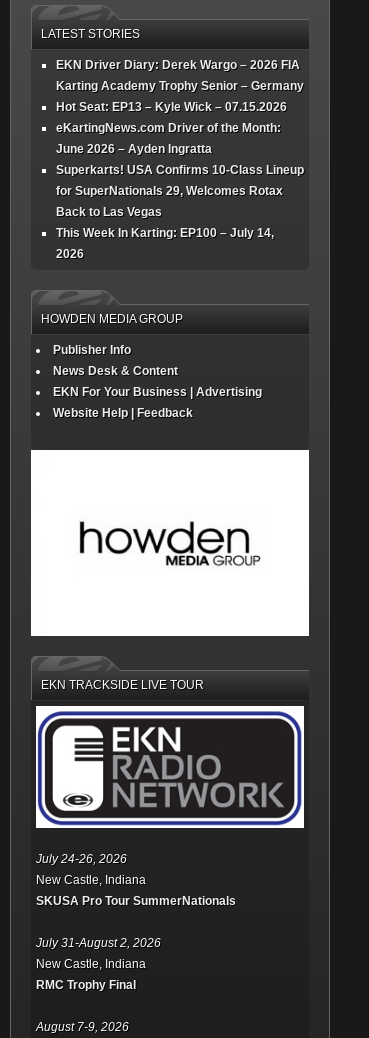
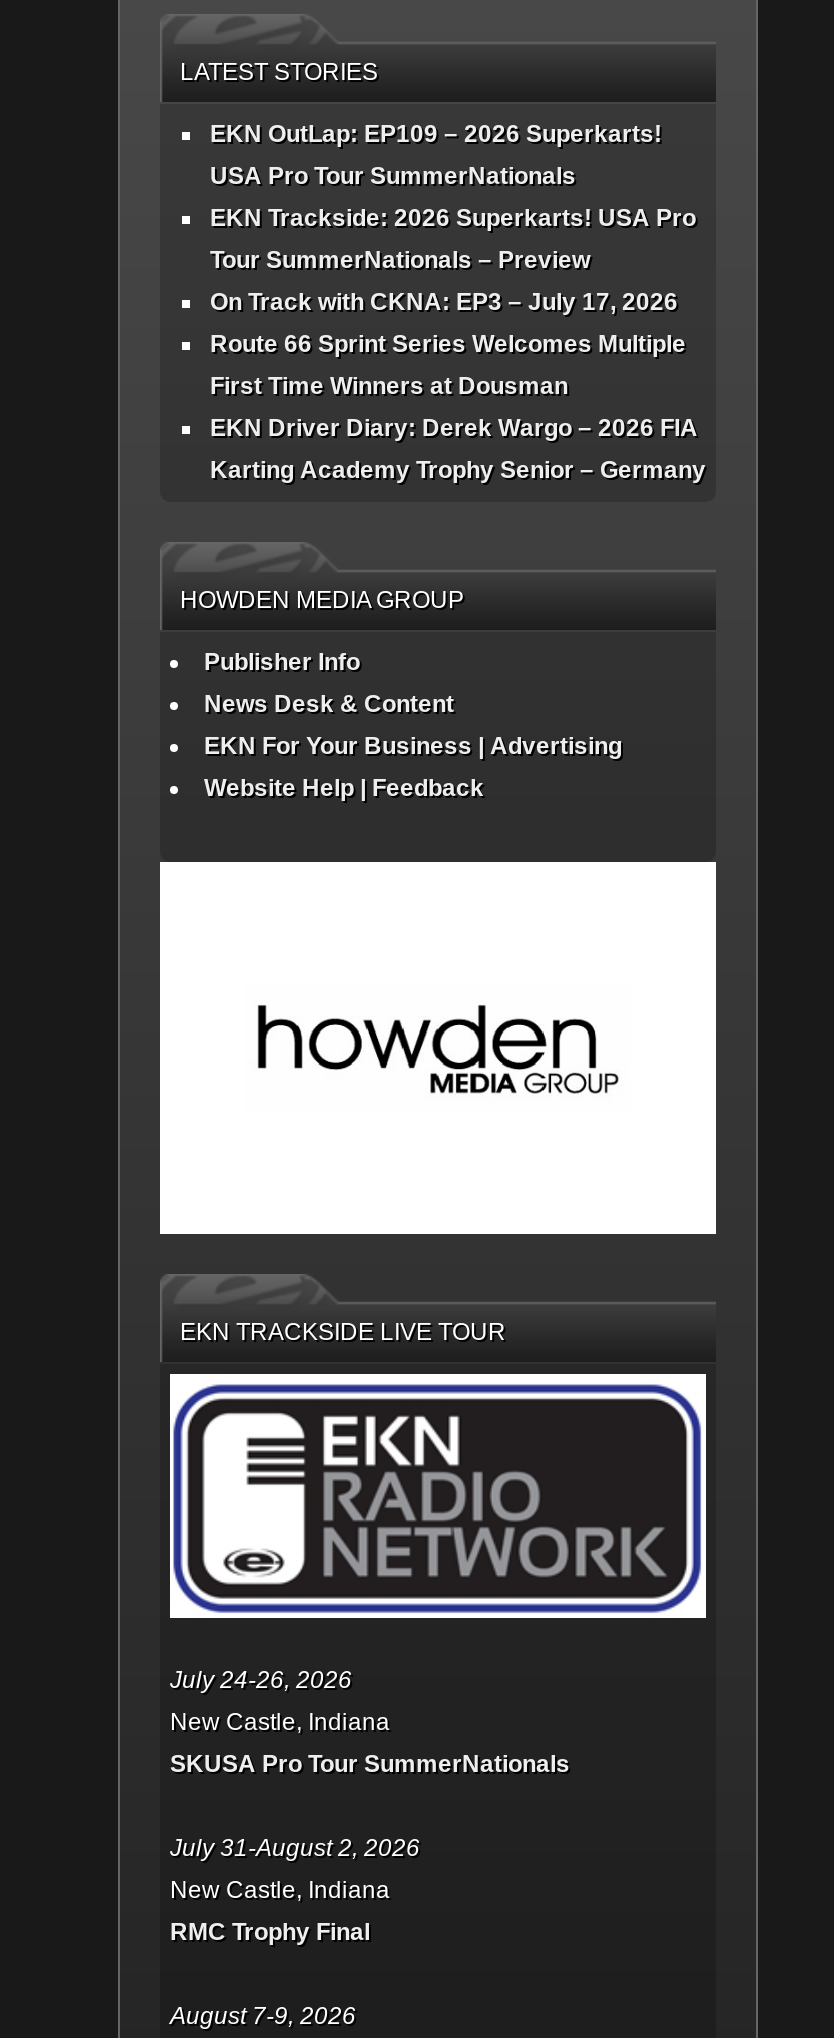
+ EKN OutLap: EP109 – 2026 Superkarts!
+ USA Pro Tour SummerNationals
+ EKN Trackside: 2026 Superkarts! USA Pro
+ Tour SummerNationals – Preview
+ On Track with CKNA: EP3 – July 17, 2026
+ Route 66 Sprint Series Welcomes Multiple
+ First Time Winners at Dousman

moved down: EKN Driver Diary: Derek Wargo – 2026 FIA | Karting Academy Trophy Senior – Germany

- Hot Seat: EP13 – Kyle Wick – 07.15.2026
- eKartingNews.com Driver of the Month:
- June 2026 – Ayden Ingratta
- Superkarts! USA Confirms 10-Class Lineup
- for SuperNationals 29, Welcomes Rotax
- Back to Las Vegas
- This Week In Karting: EP100 – July 14,
- 2026
